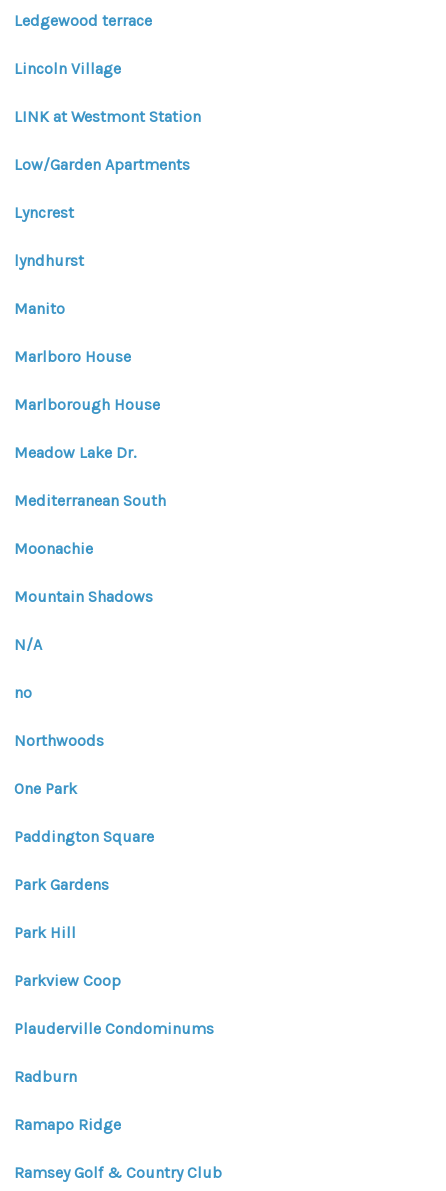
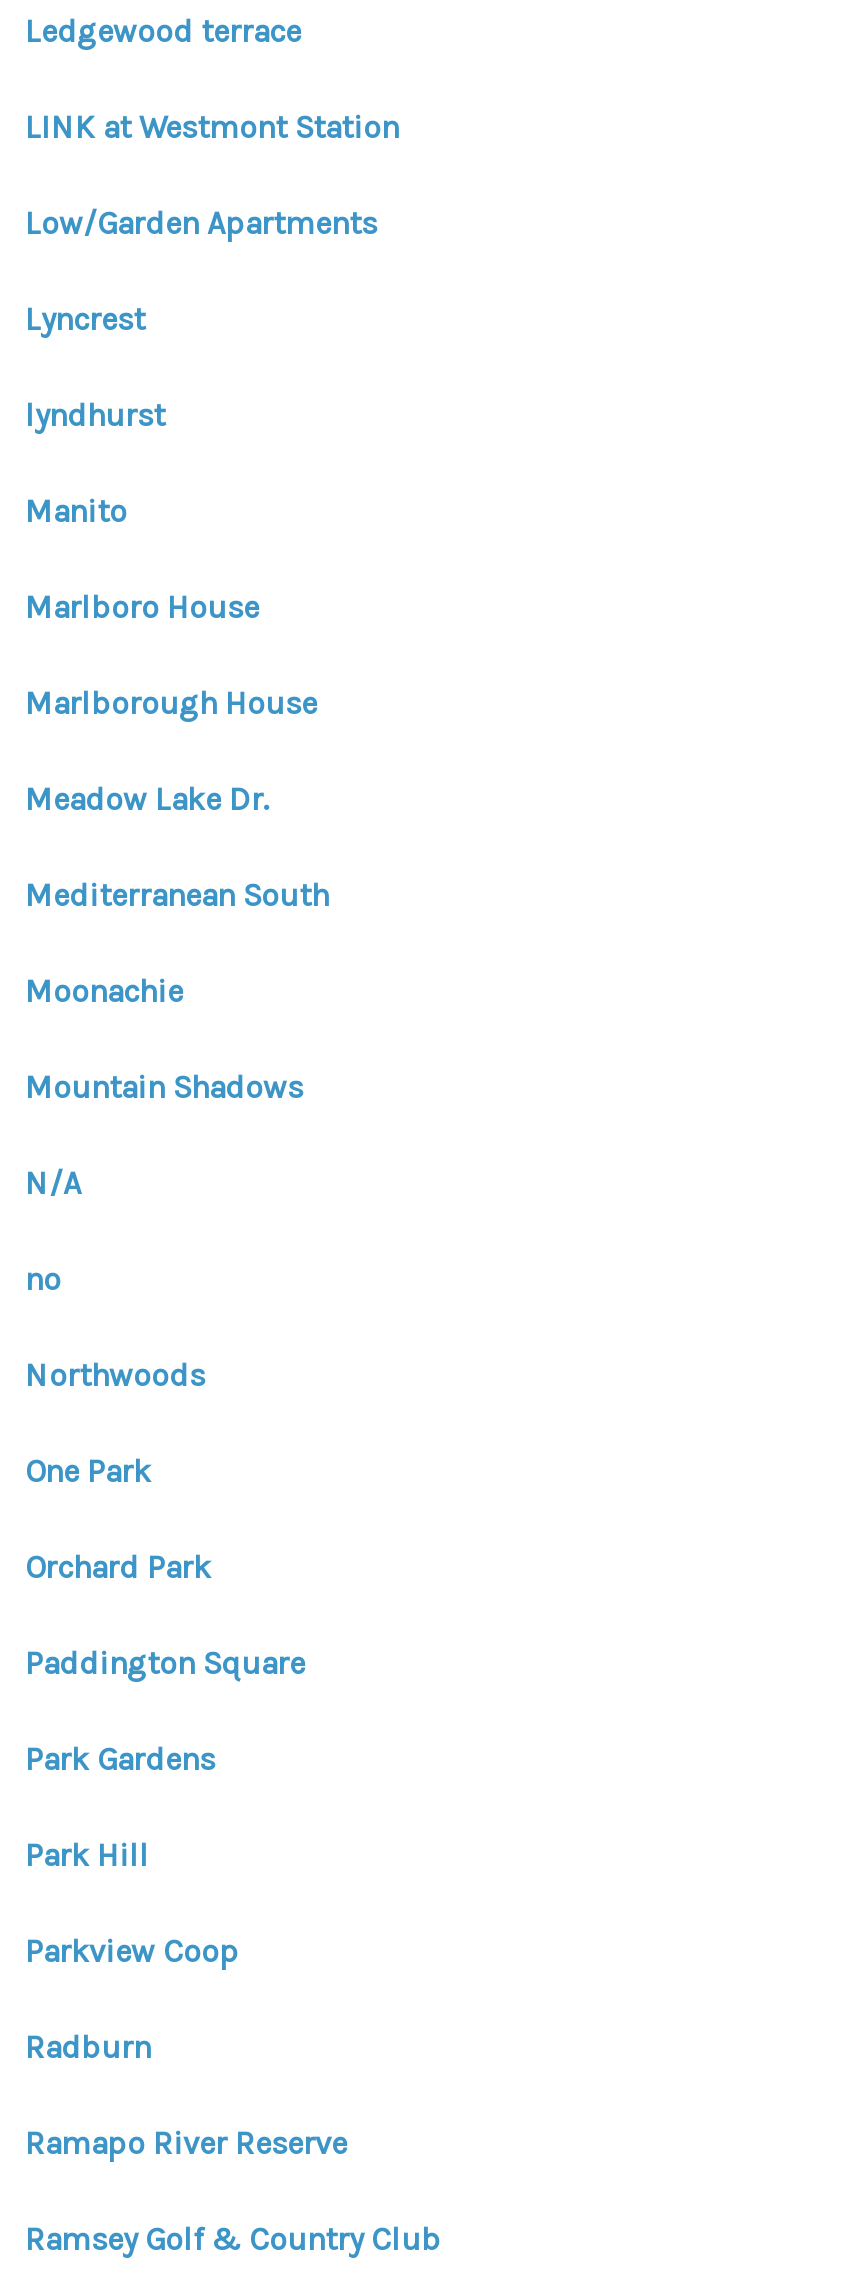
- Lincoln Village

+ Orchard Park

- Plauderville Condominums

- Ramapo Ridge
+ Ramapo River Reserve
